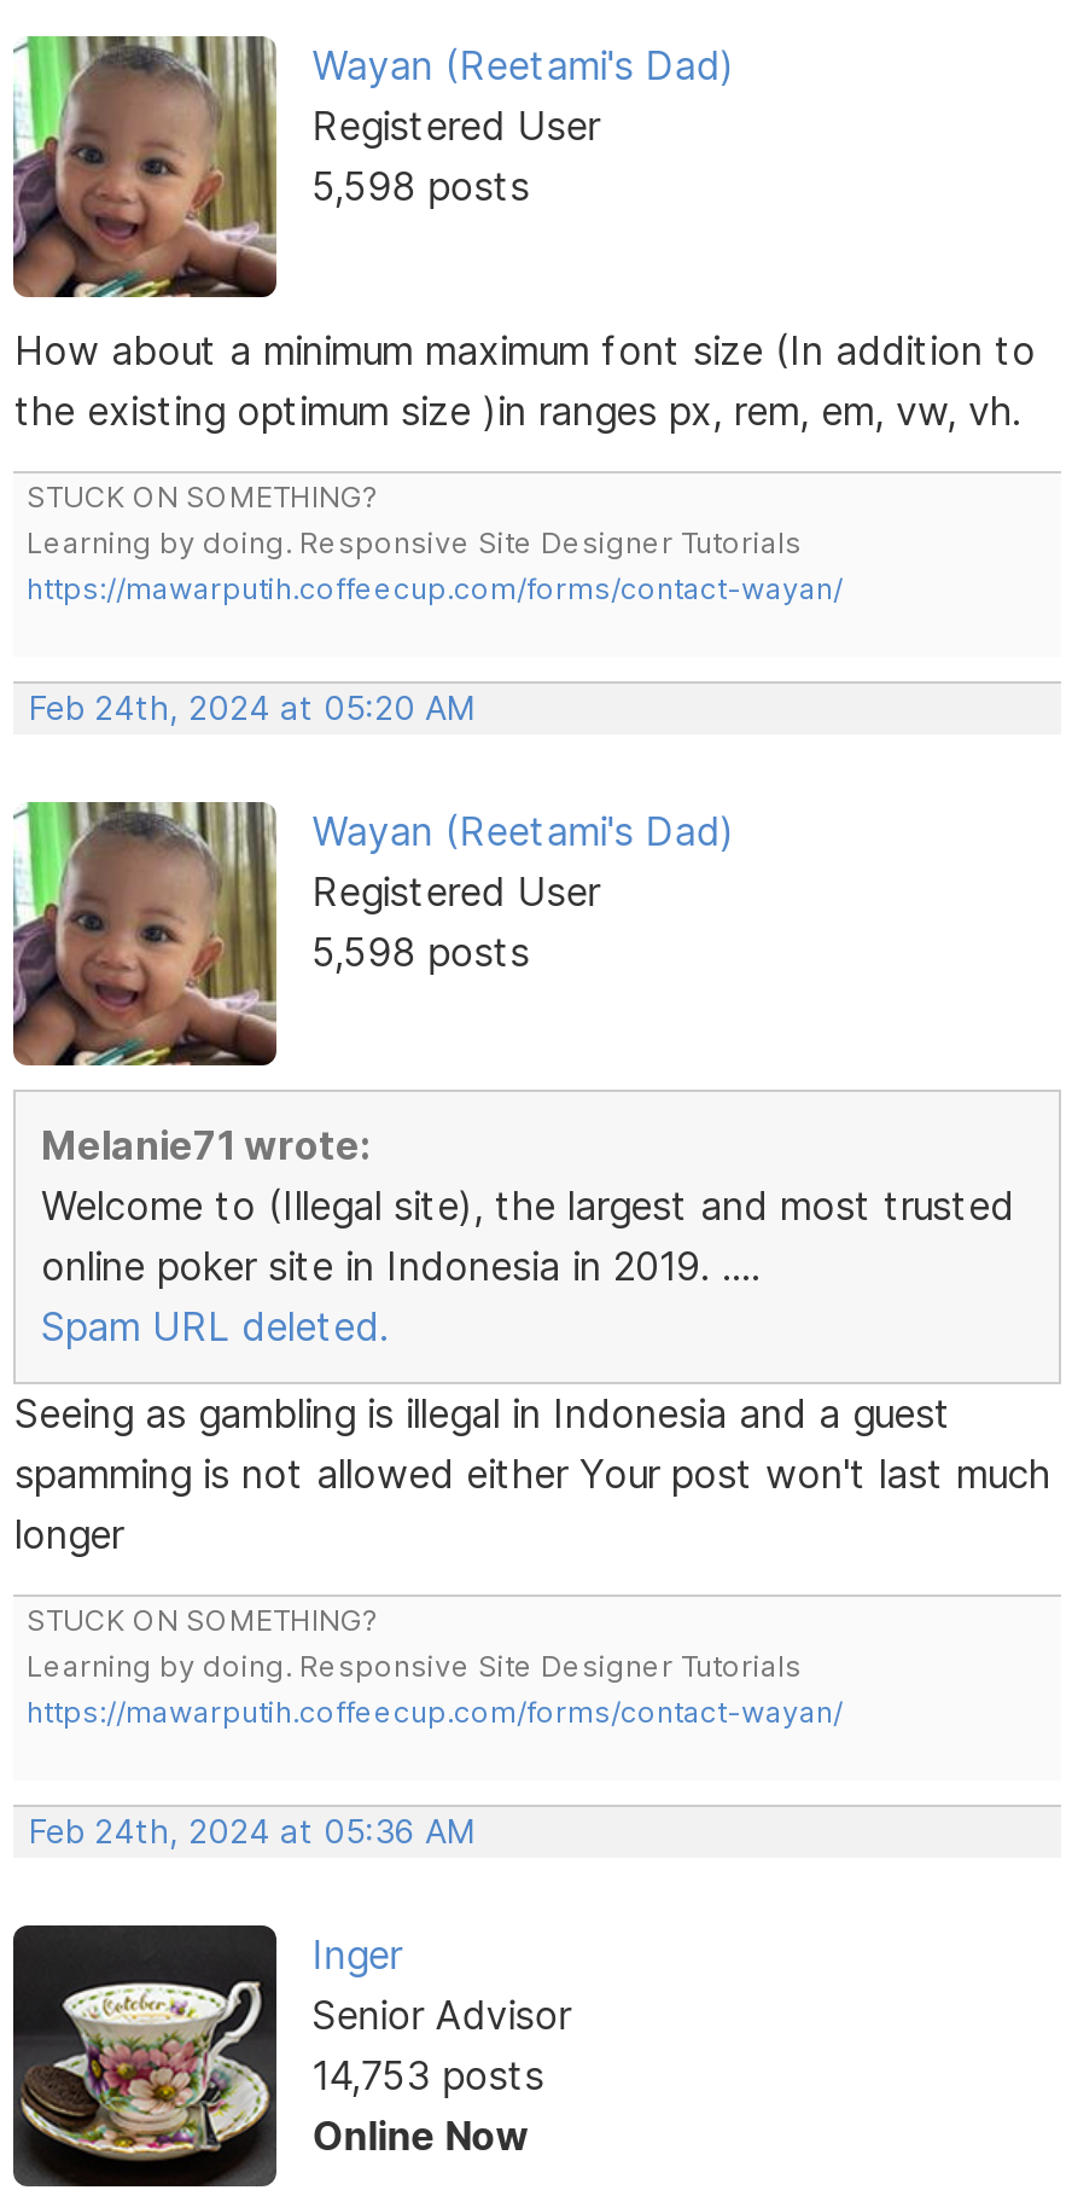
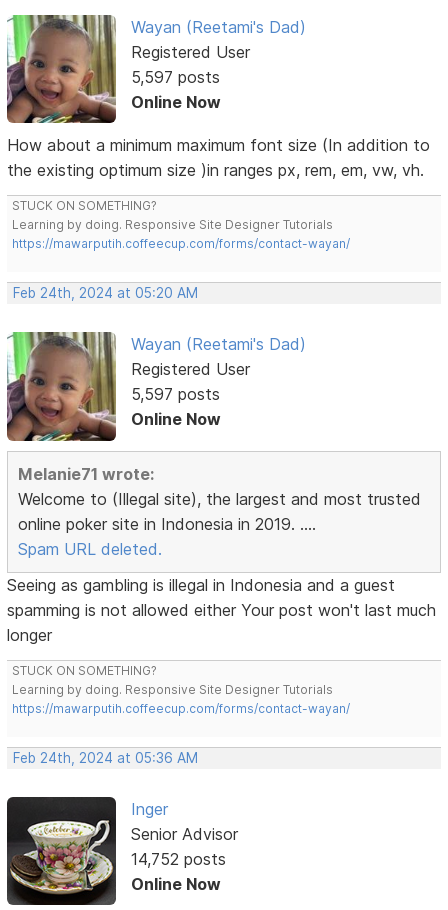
- 5,598 posts
+ 5,597 posts
+ Online Now

- 5,598 posts
+ 5,597 posts
+ Online Now

- 14,753 posts
+ 14,752 posts
